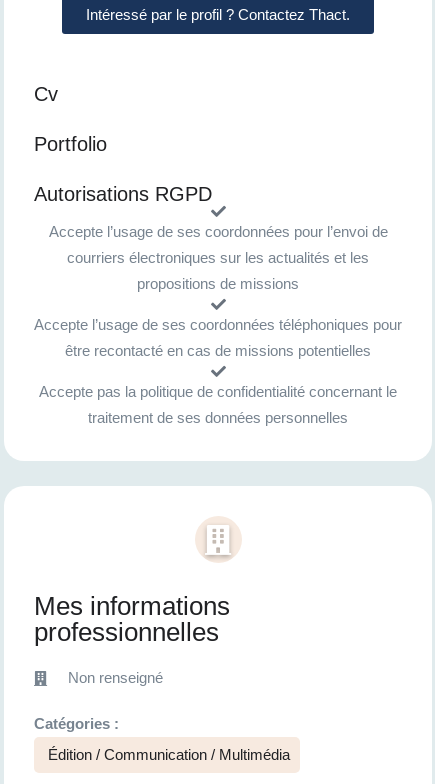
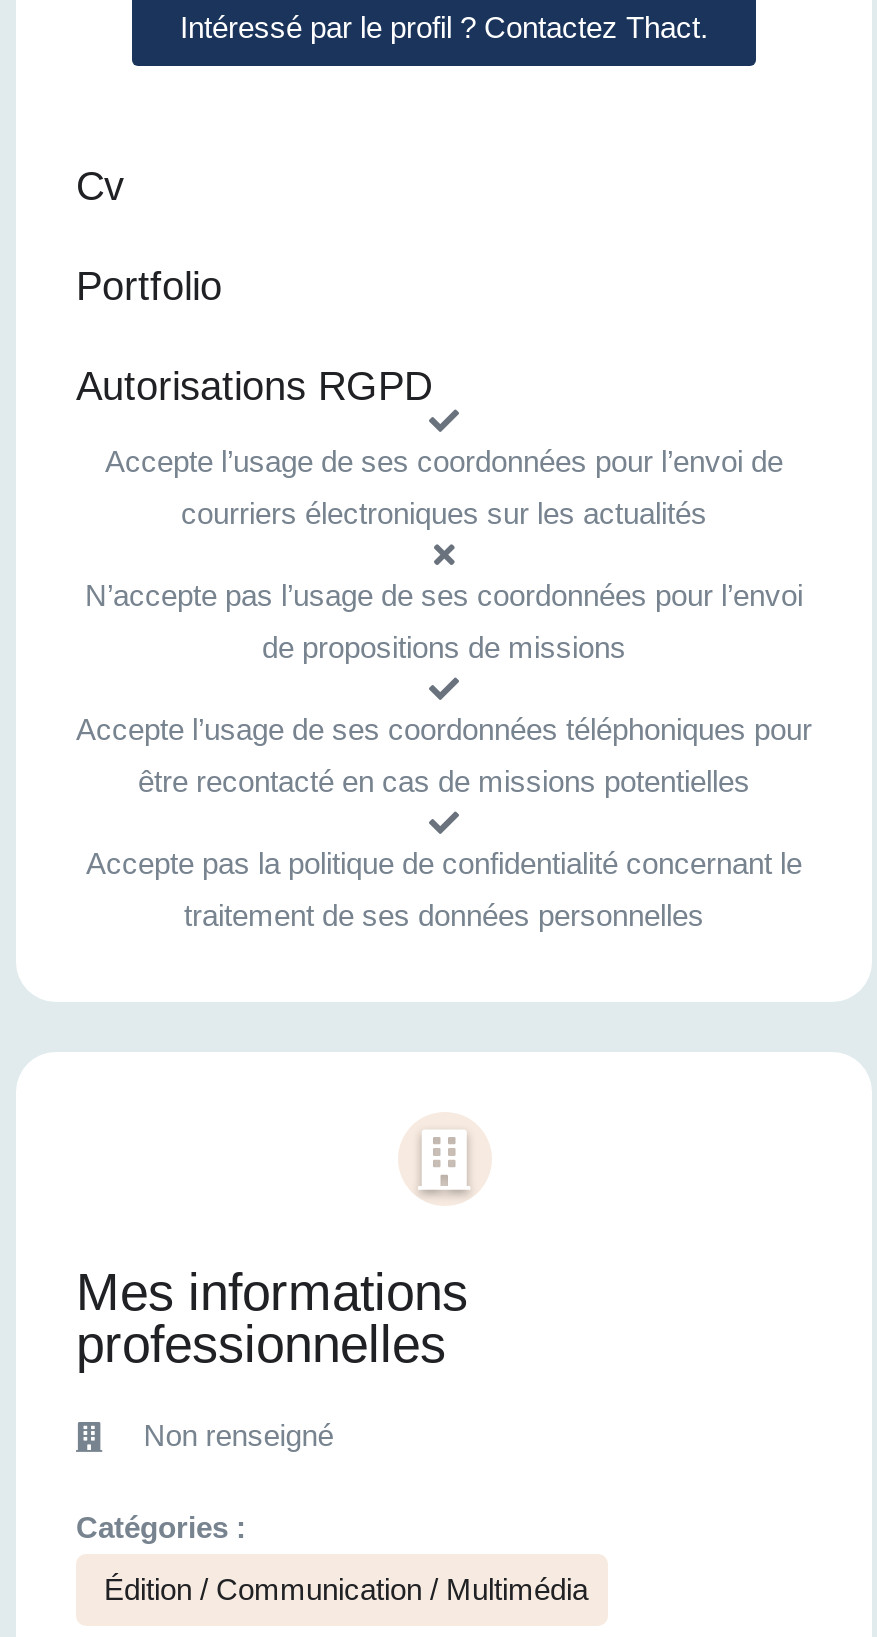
- courriers électroniques sur les actualités et les
- propositions de missions
+ courriers électroniques sur les actualités
+ N’accepte pas l’usage de ses coordonnées pour l’envoi
+ de propositions de missions
